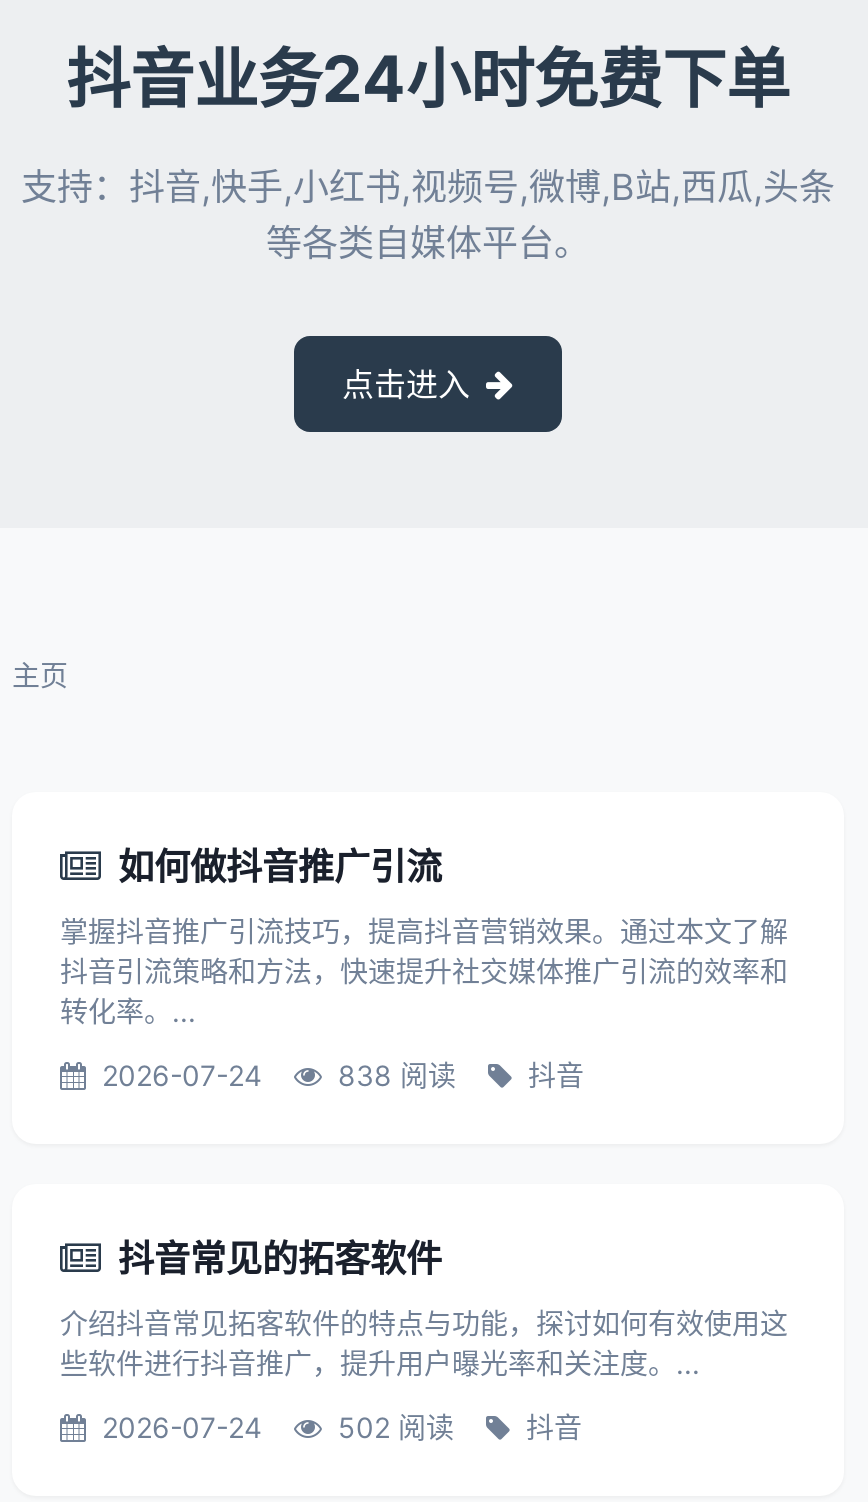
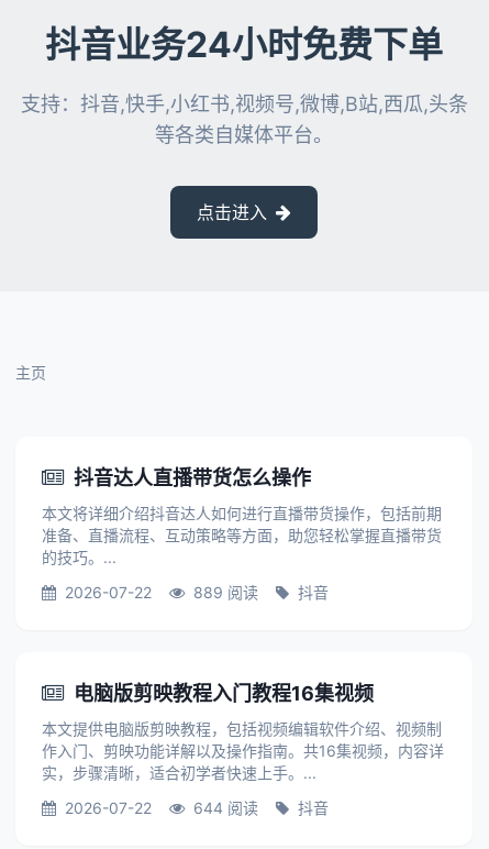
- 如何做抖音推广引流
+ 抖音达人直播带货怎么操作

- 掌握抖音推广引流技巧，提高抖音营销效果。通过本文了解
- 抖音引流策略和方法，快速提升社交媒体推广引流的效率和
- 转化率。...
+ 本文将详细介绍抖音达人如何进行直播带货操作，包括前期
+ 准备、直播流程、互动策略等方面，助您轻松掌握直播带货
+ 的技巧。...

- 2026-07-24
- 838 阅读
+ 2026-07-22
+ 889 阅读

- 抖音常见的拓客软件
+ 电脑版剪映教程入门教程16集视频

- 介绍抖音常见拓客软件的特点与功能，探讨如何有效使用这
- 些软件进行抖音推广，提升用户曝光率和关注度。...
+ 本文提供电脑版剪映教程，包括视频编辑软件介绍、视频制
+ 作入门、剪映功能详解以及操作指南。共16集视频，内容详
+ 实，步骤清晰，适合初学者快速上手。...

- 2026-07-24
- 502 阅读
+ 2026-07-22
+ 644 阅读
